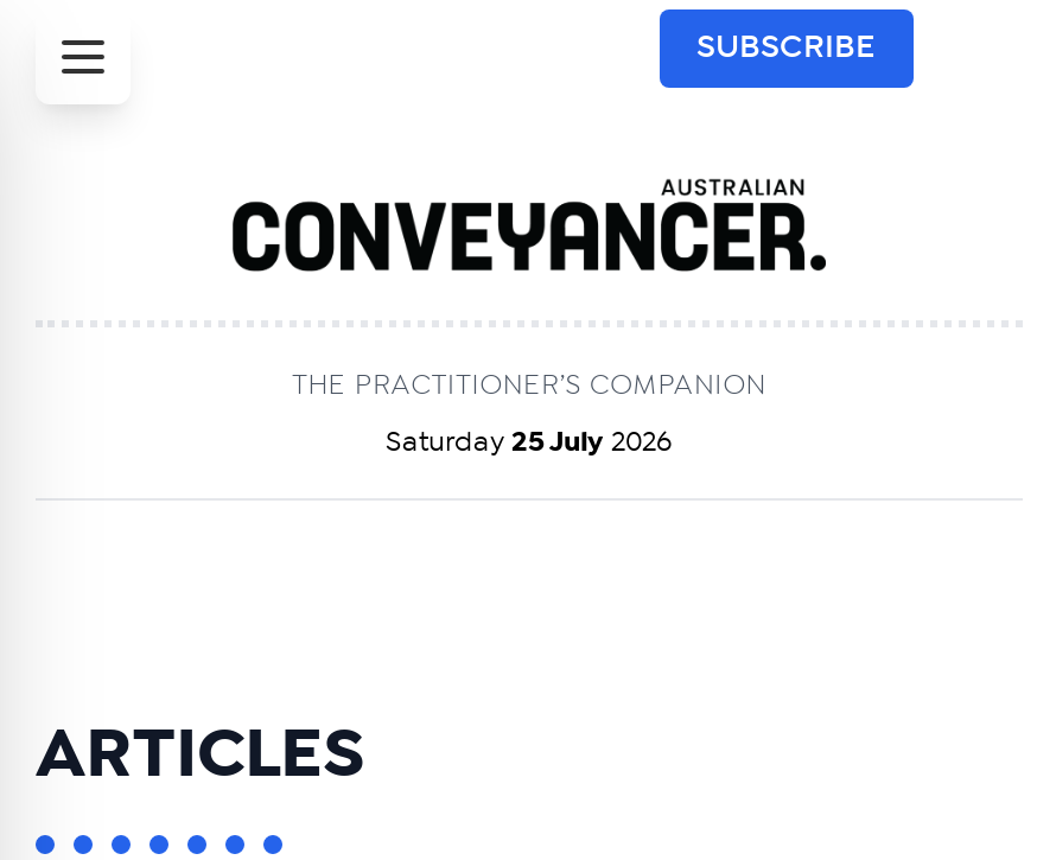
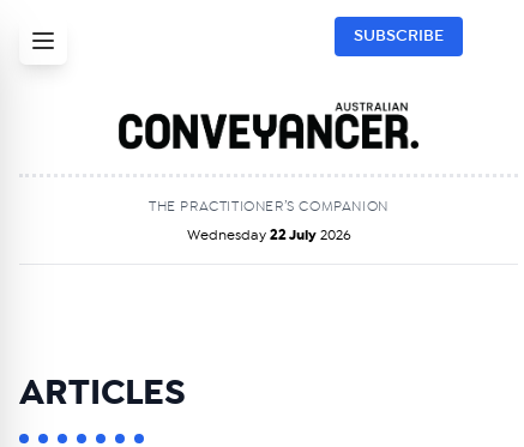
- Saturday 25 July 2026
+ Wednesday 22 July 2026
